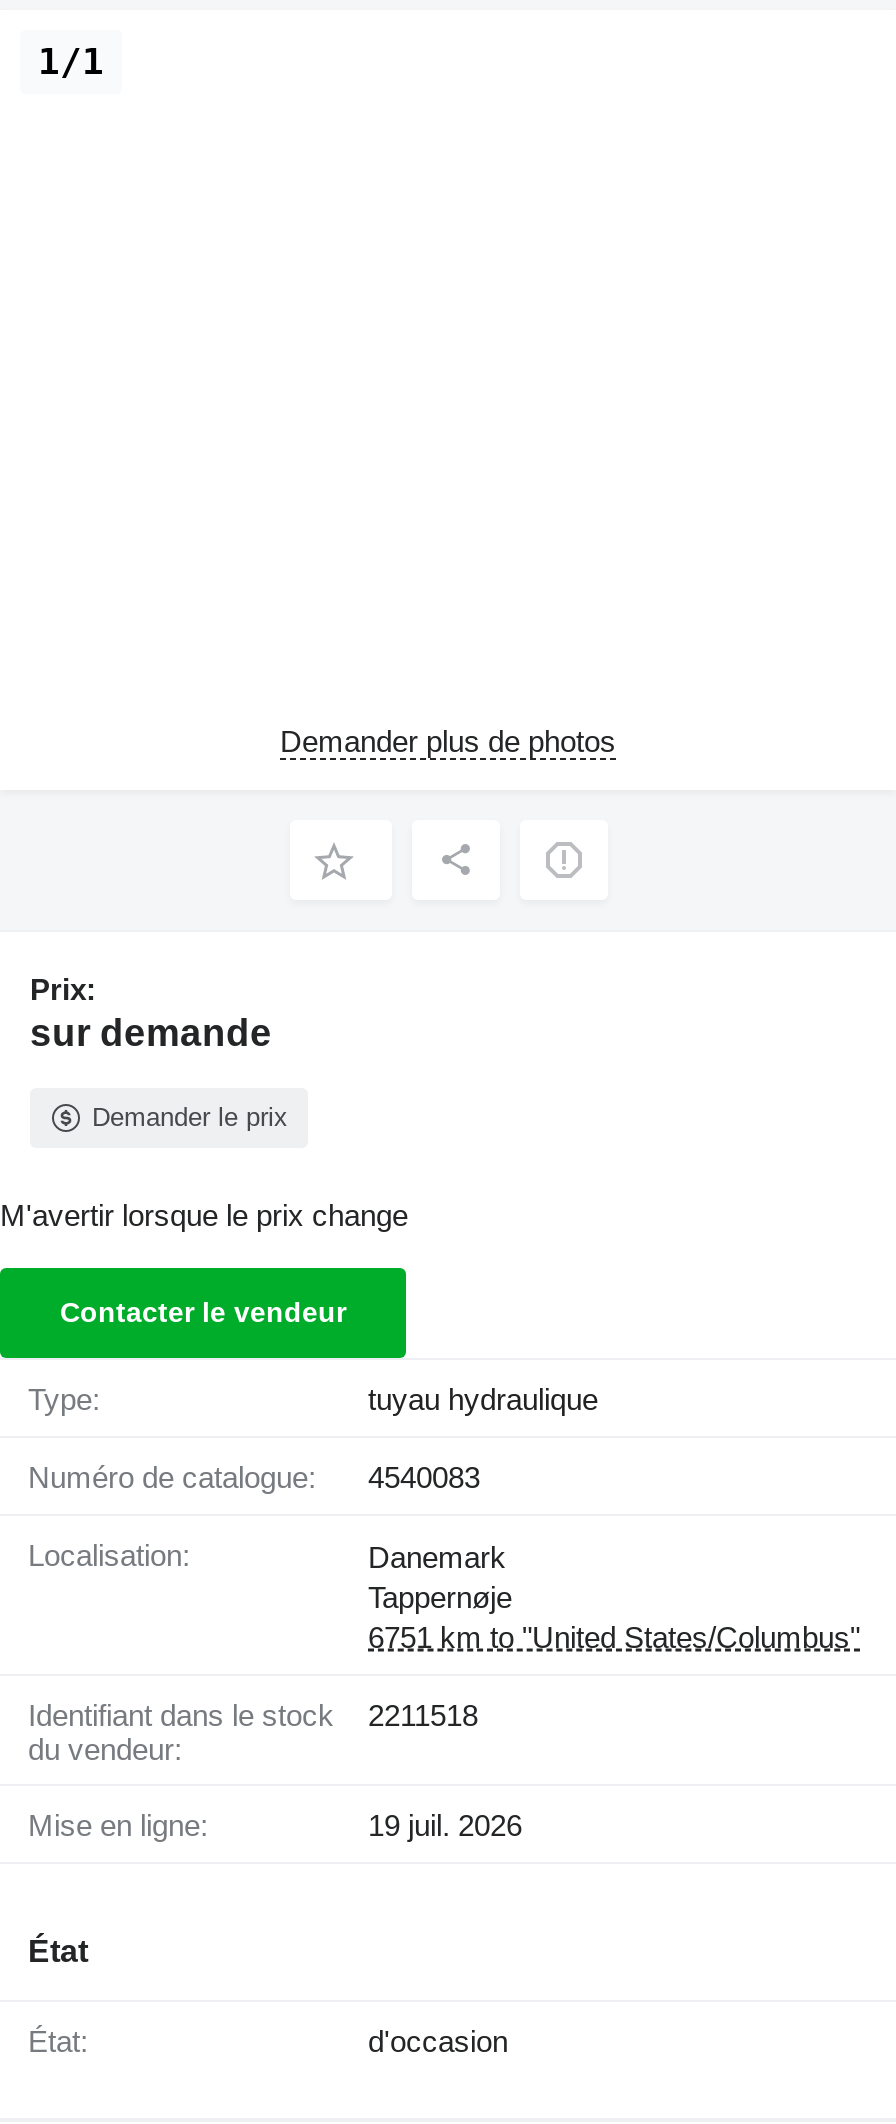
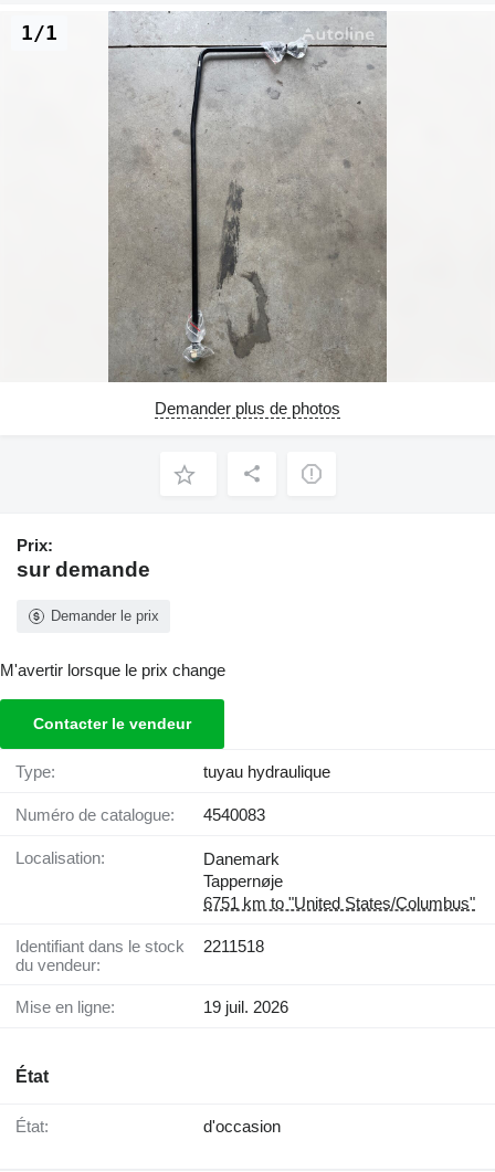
+ [image]
